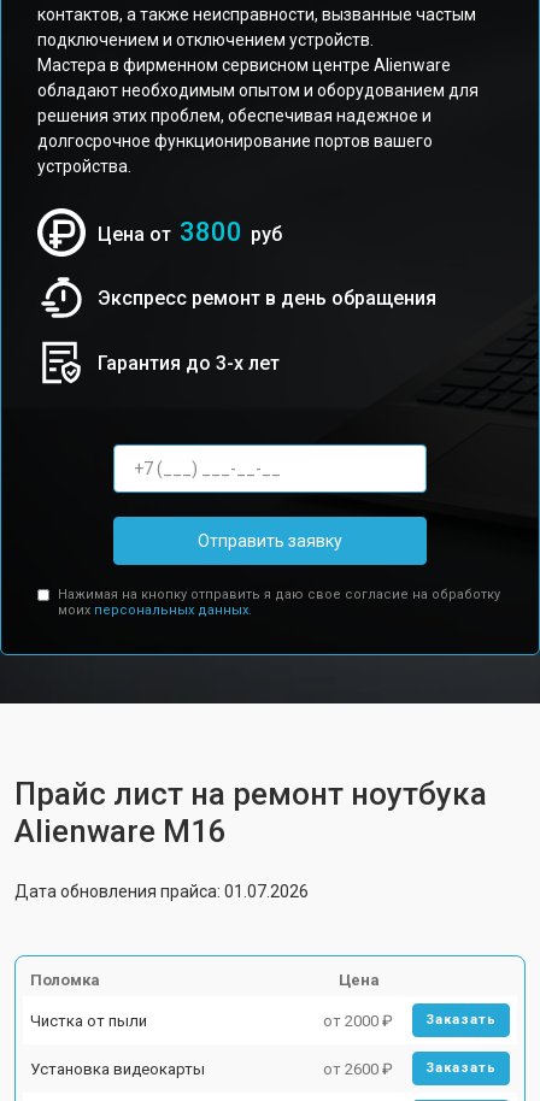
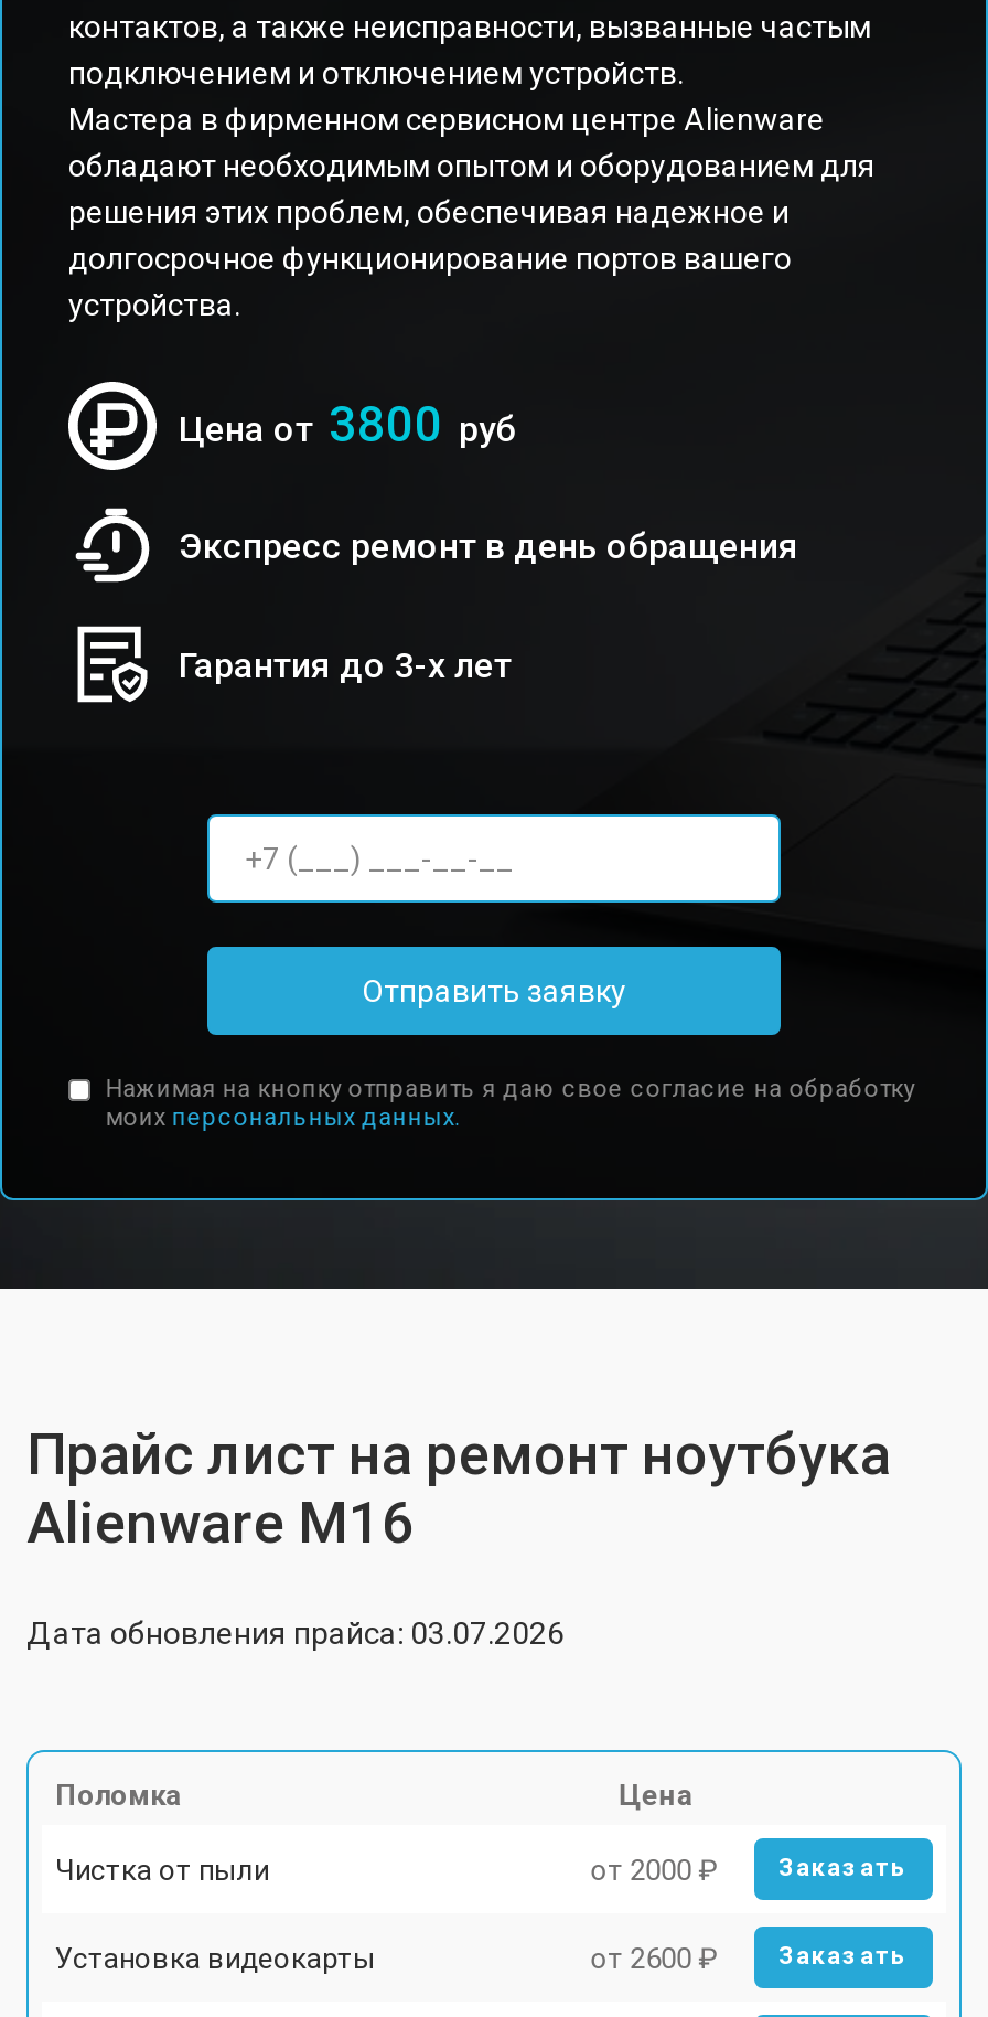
- Дата обновления прайса: 01.07.2026
+ Дата обновления прайса: 03.07.2026
